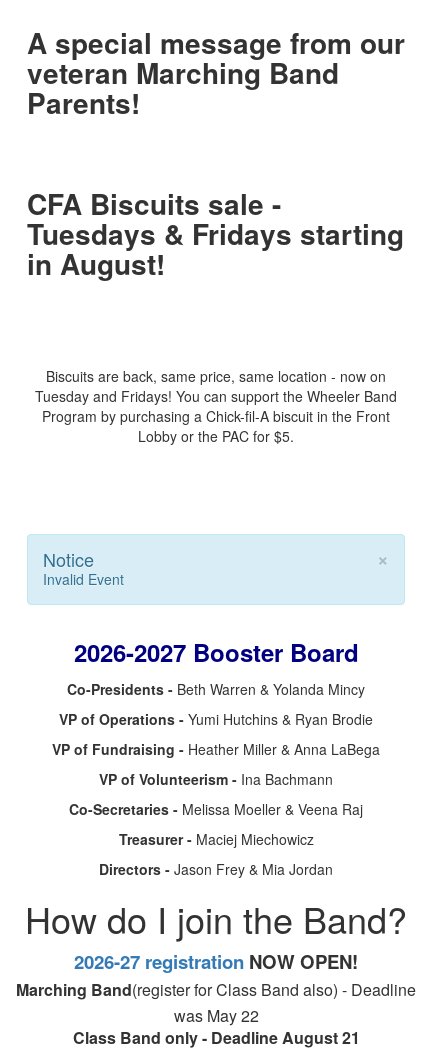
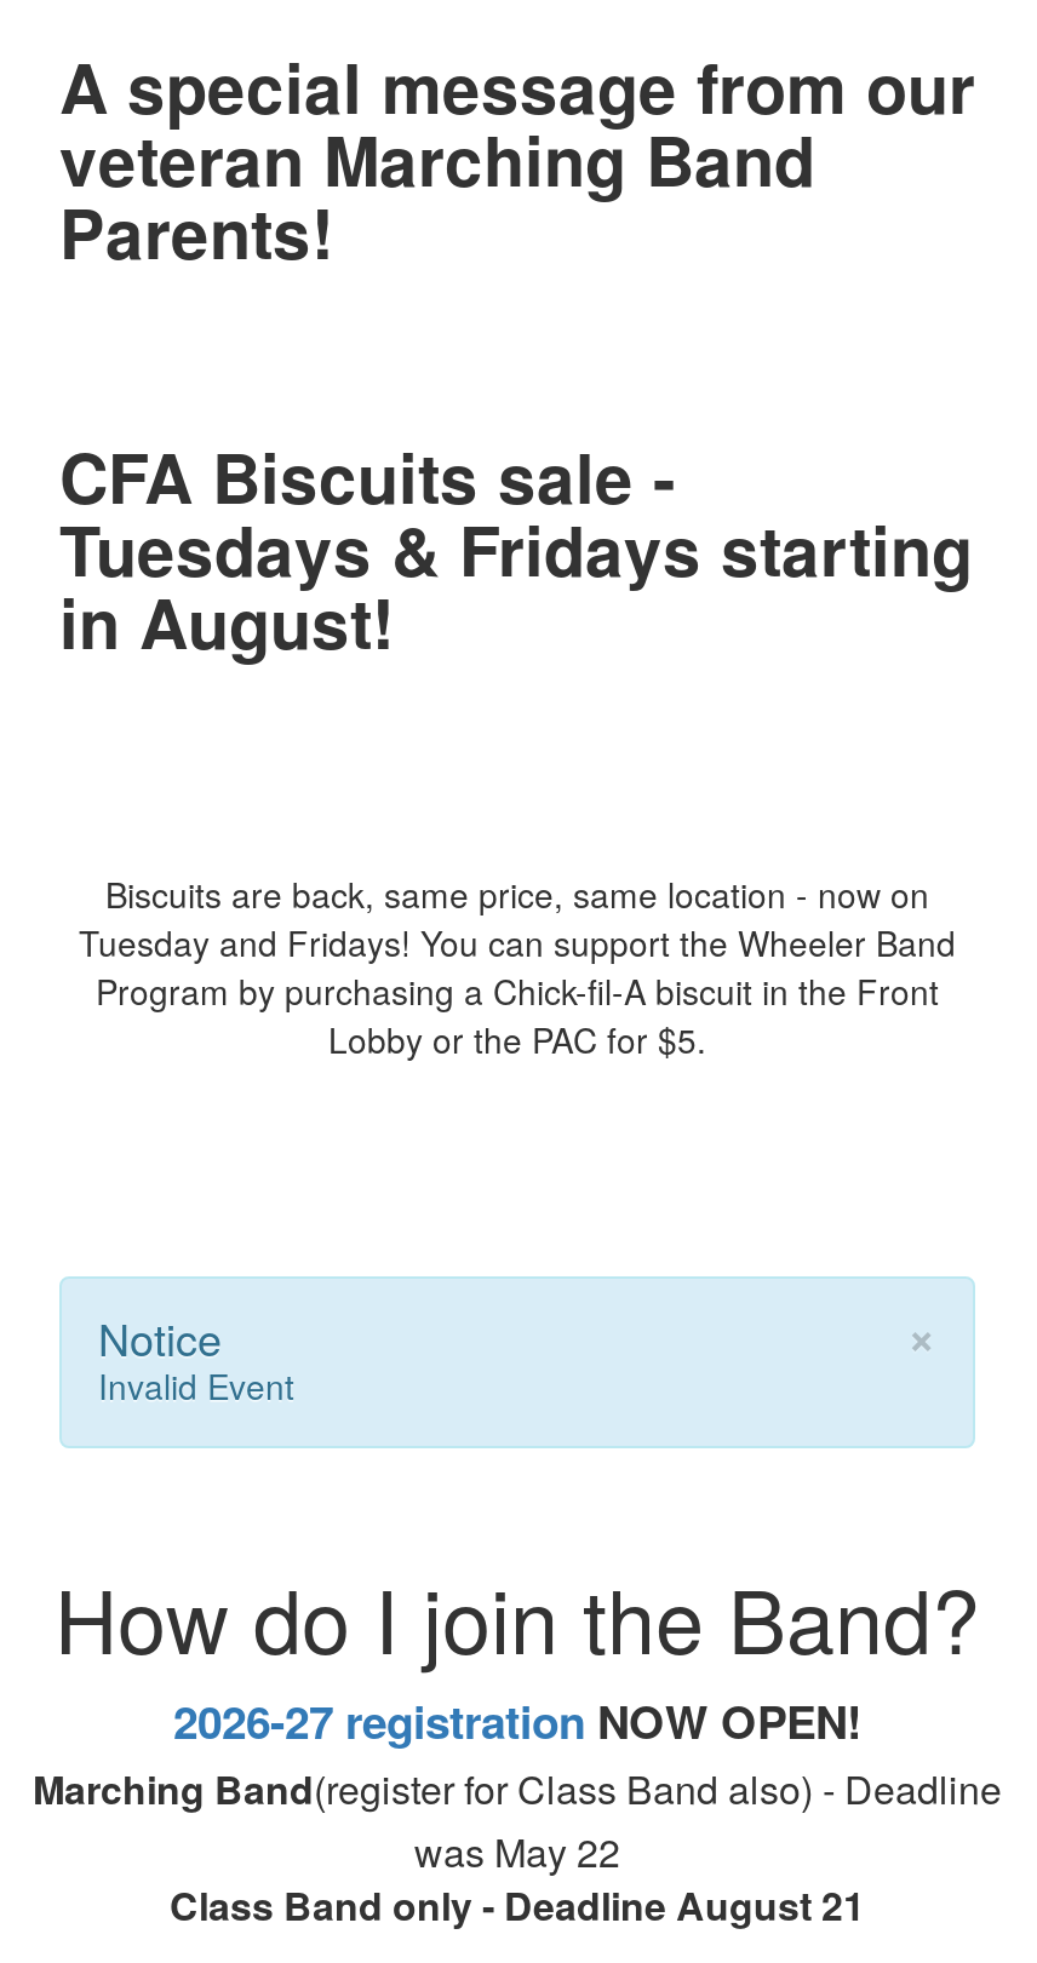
- 2026-2027 Booster Board
- Co-Presidents - Beth Warren & Yolanda Mincy
- VP of Operations - Yumi Hutchins & Ryan Brodie
- VP of Fundraising - Heather Miller & Anna LaBega
- VP of Volunteerism - Ina Bachmann
- Co-Secretaries - Melissa Moeller & Veena Raj
- Treasurer - Maciej Miechowicz
- Directors - Jason Frey & Mia Jordan
